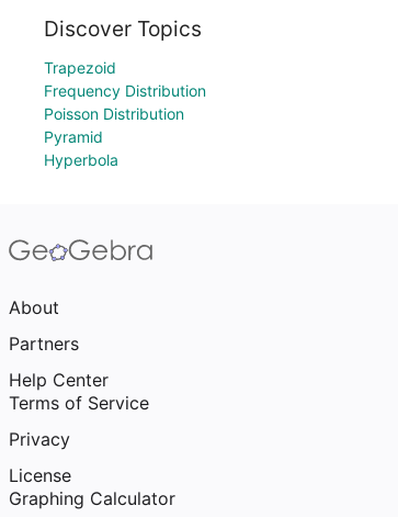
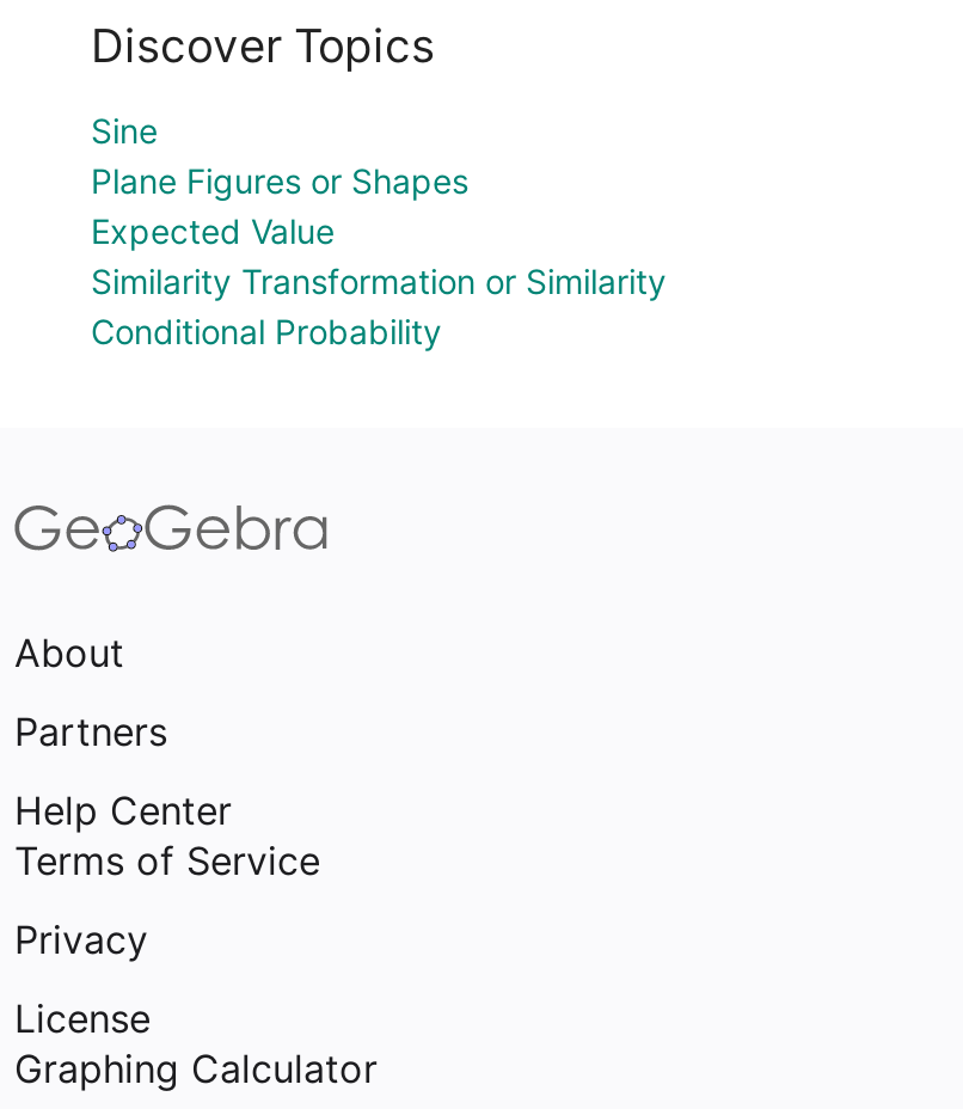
- Trapezoid
- Frequency Distribution
- Poisson Distribution
- Pyramid
- Hyperbola
+ Sine
+ Plane Figures or Shapes
+ Expected Value
+ Similarity Transformation or Similarity
+ Conditional Probability
